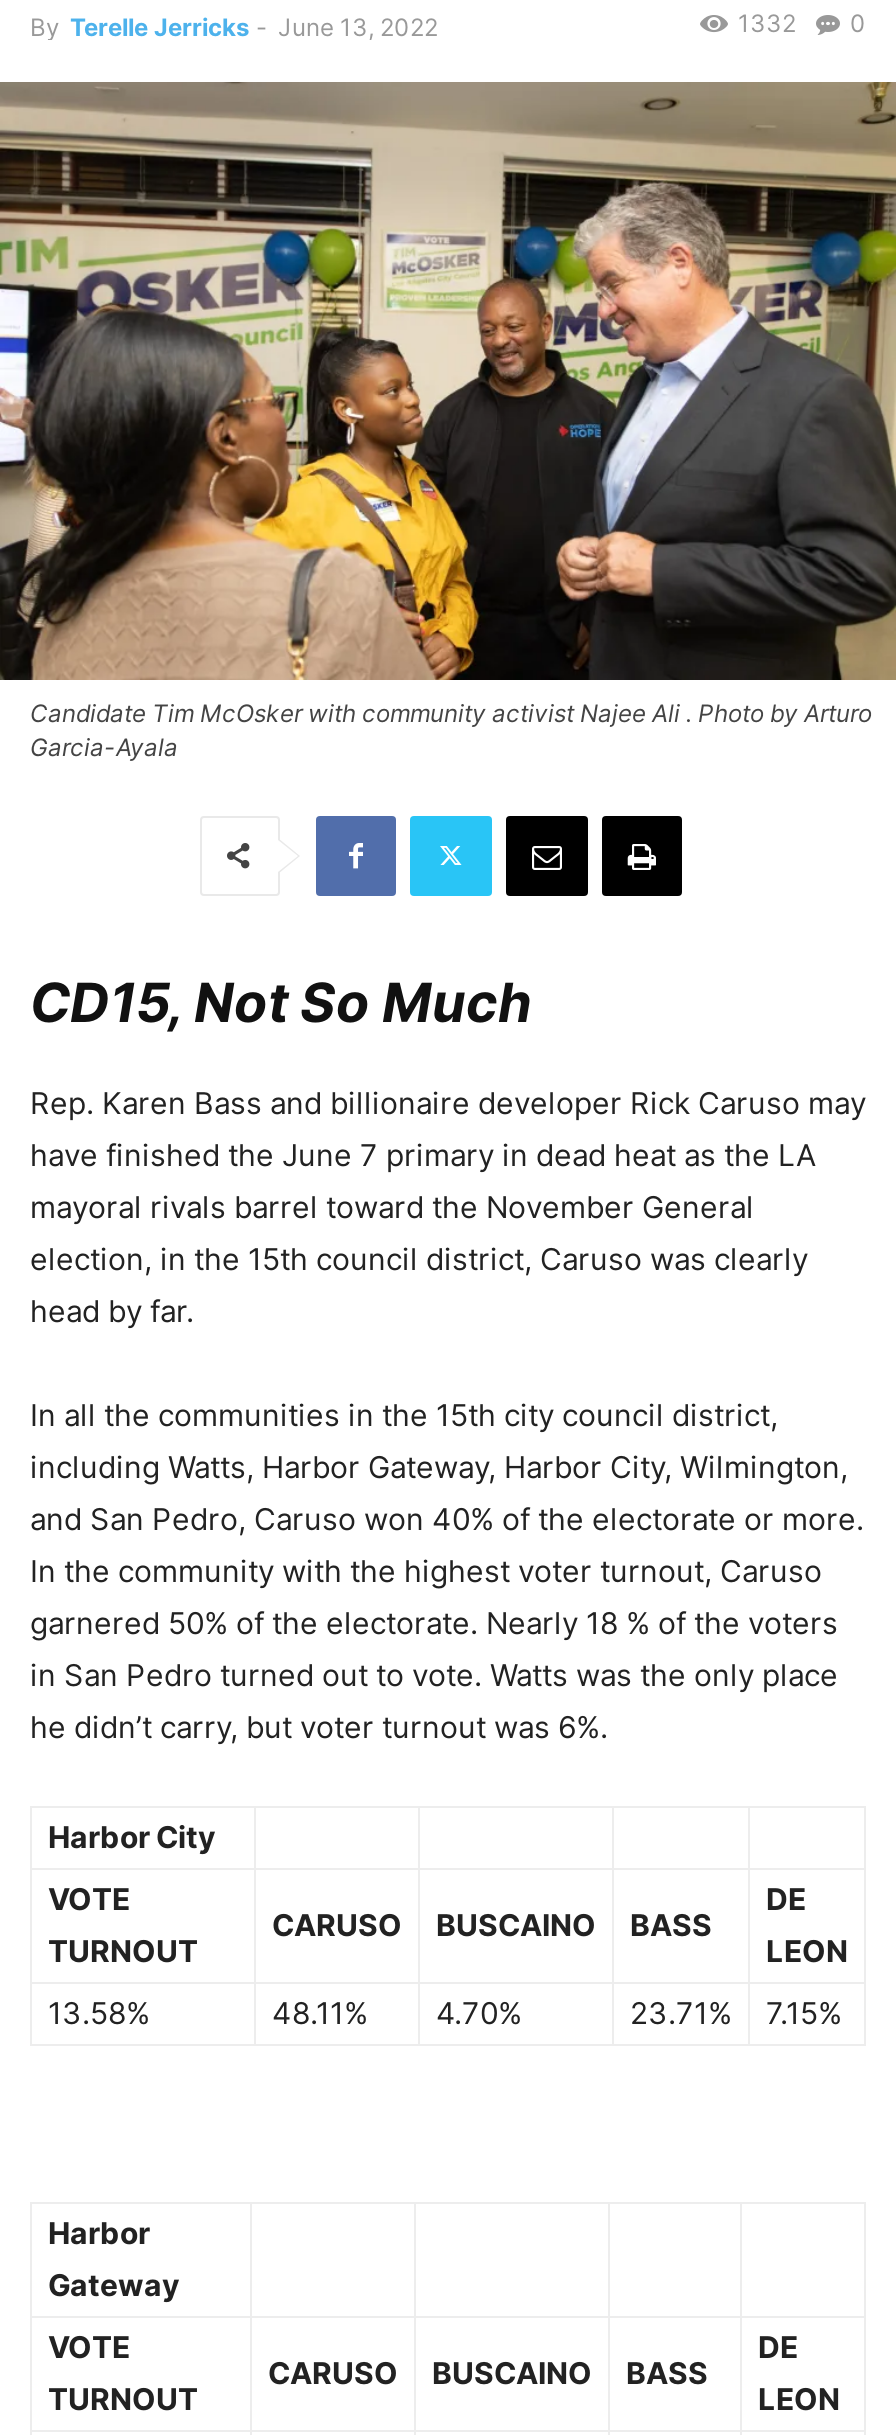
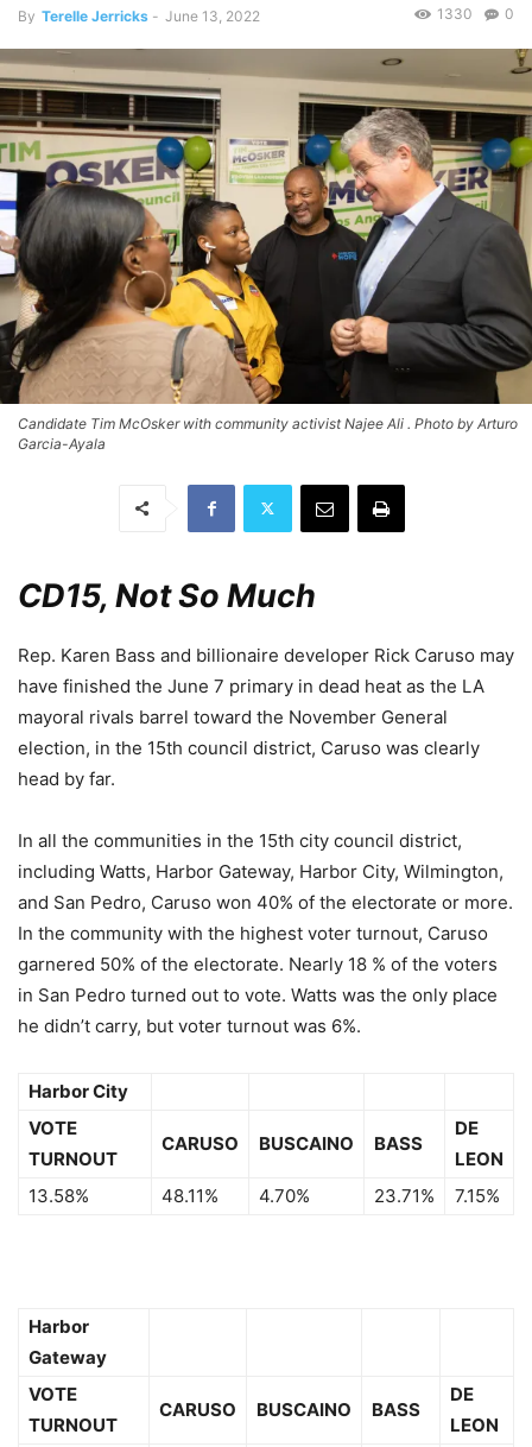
- 1332 0
+ 1330 0
